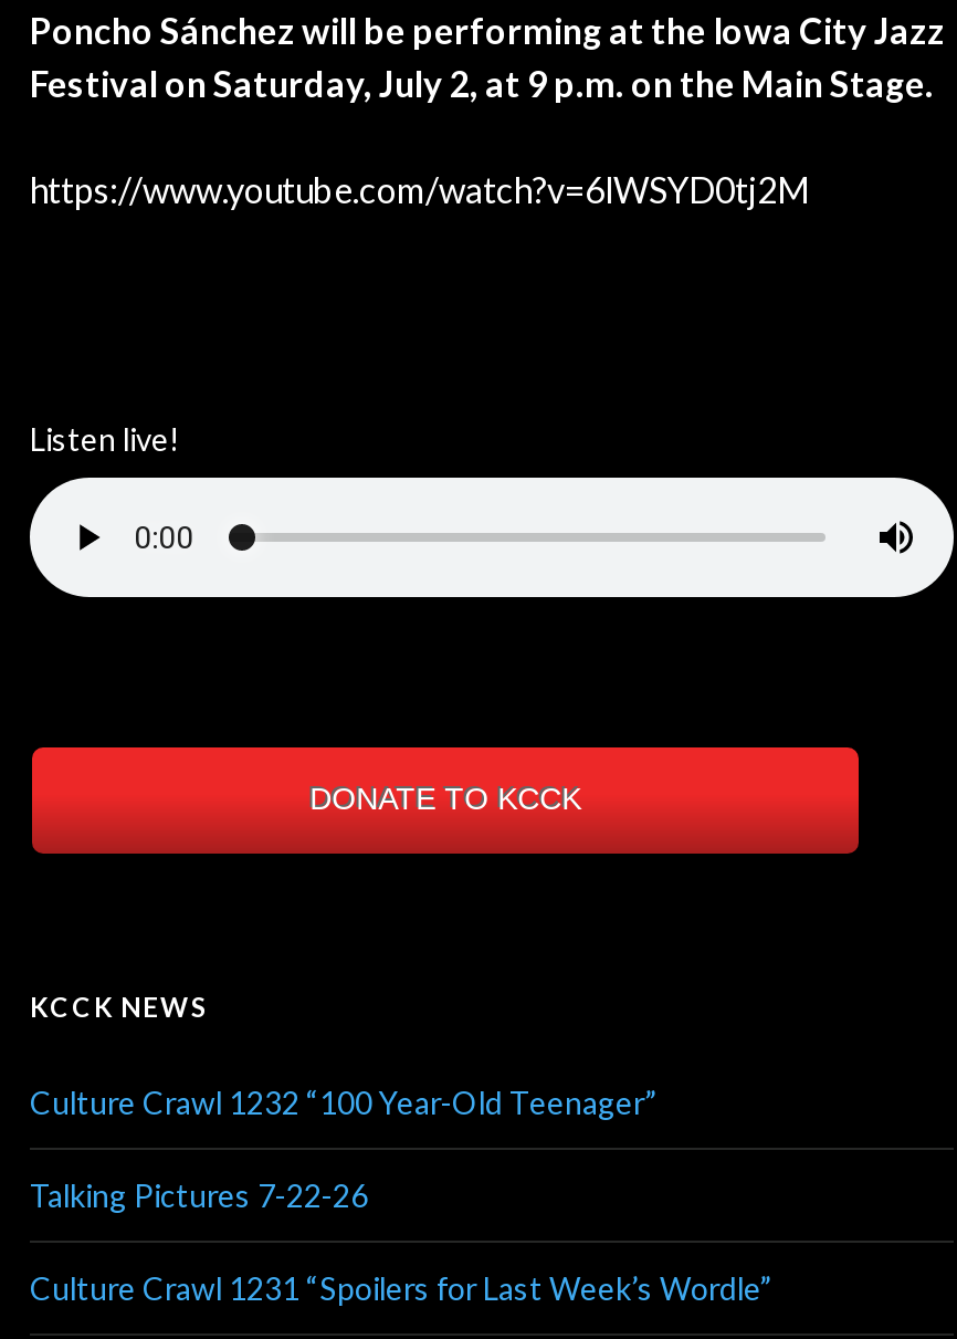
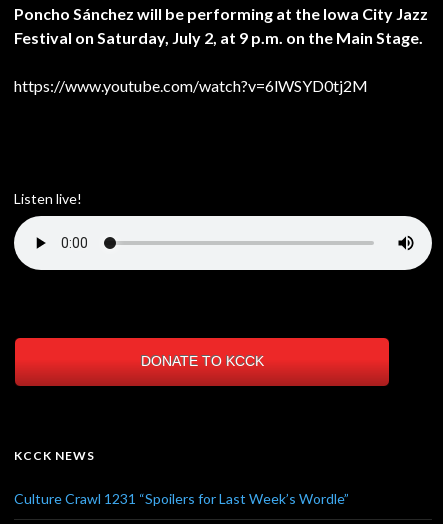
- Culture Crawl 1232 “100 Year-Old Teenager”
- Talking Pictures 7-22-26
